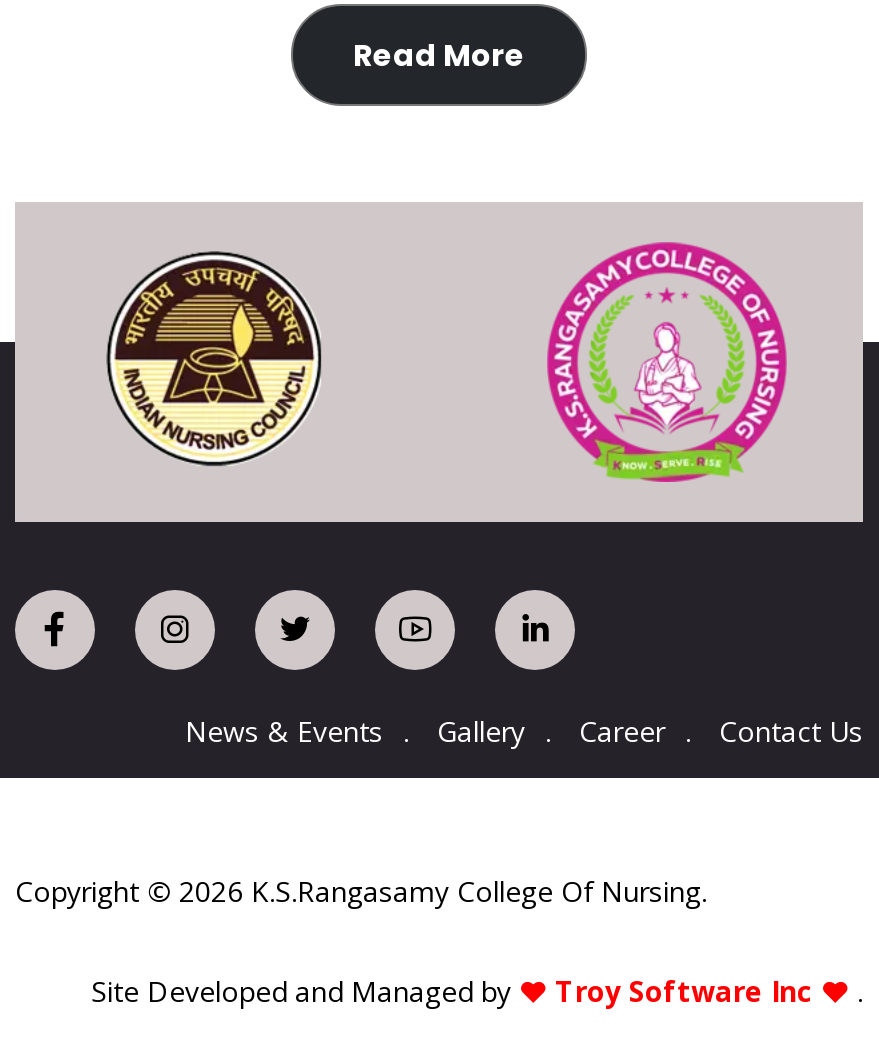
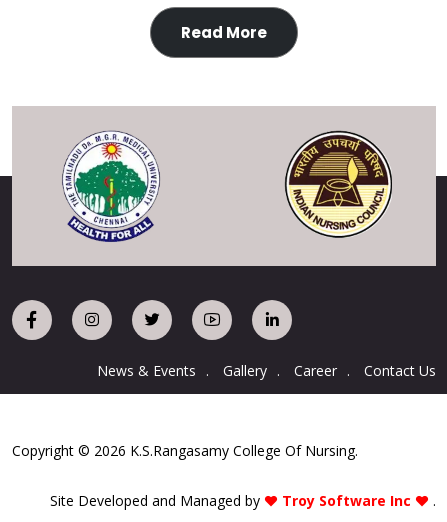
- [image]
+ [image]

- [image]
+ [image]
